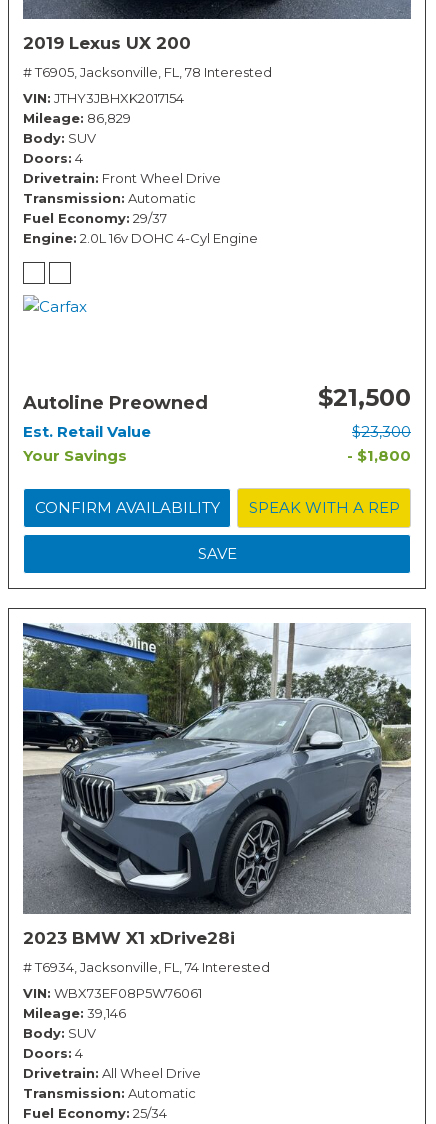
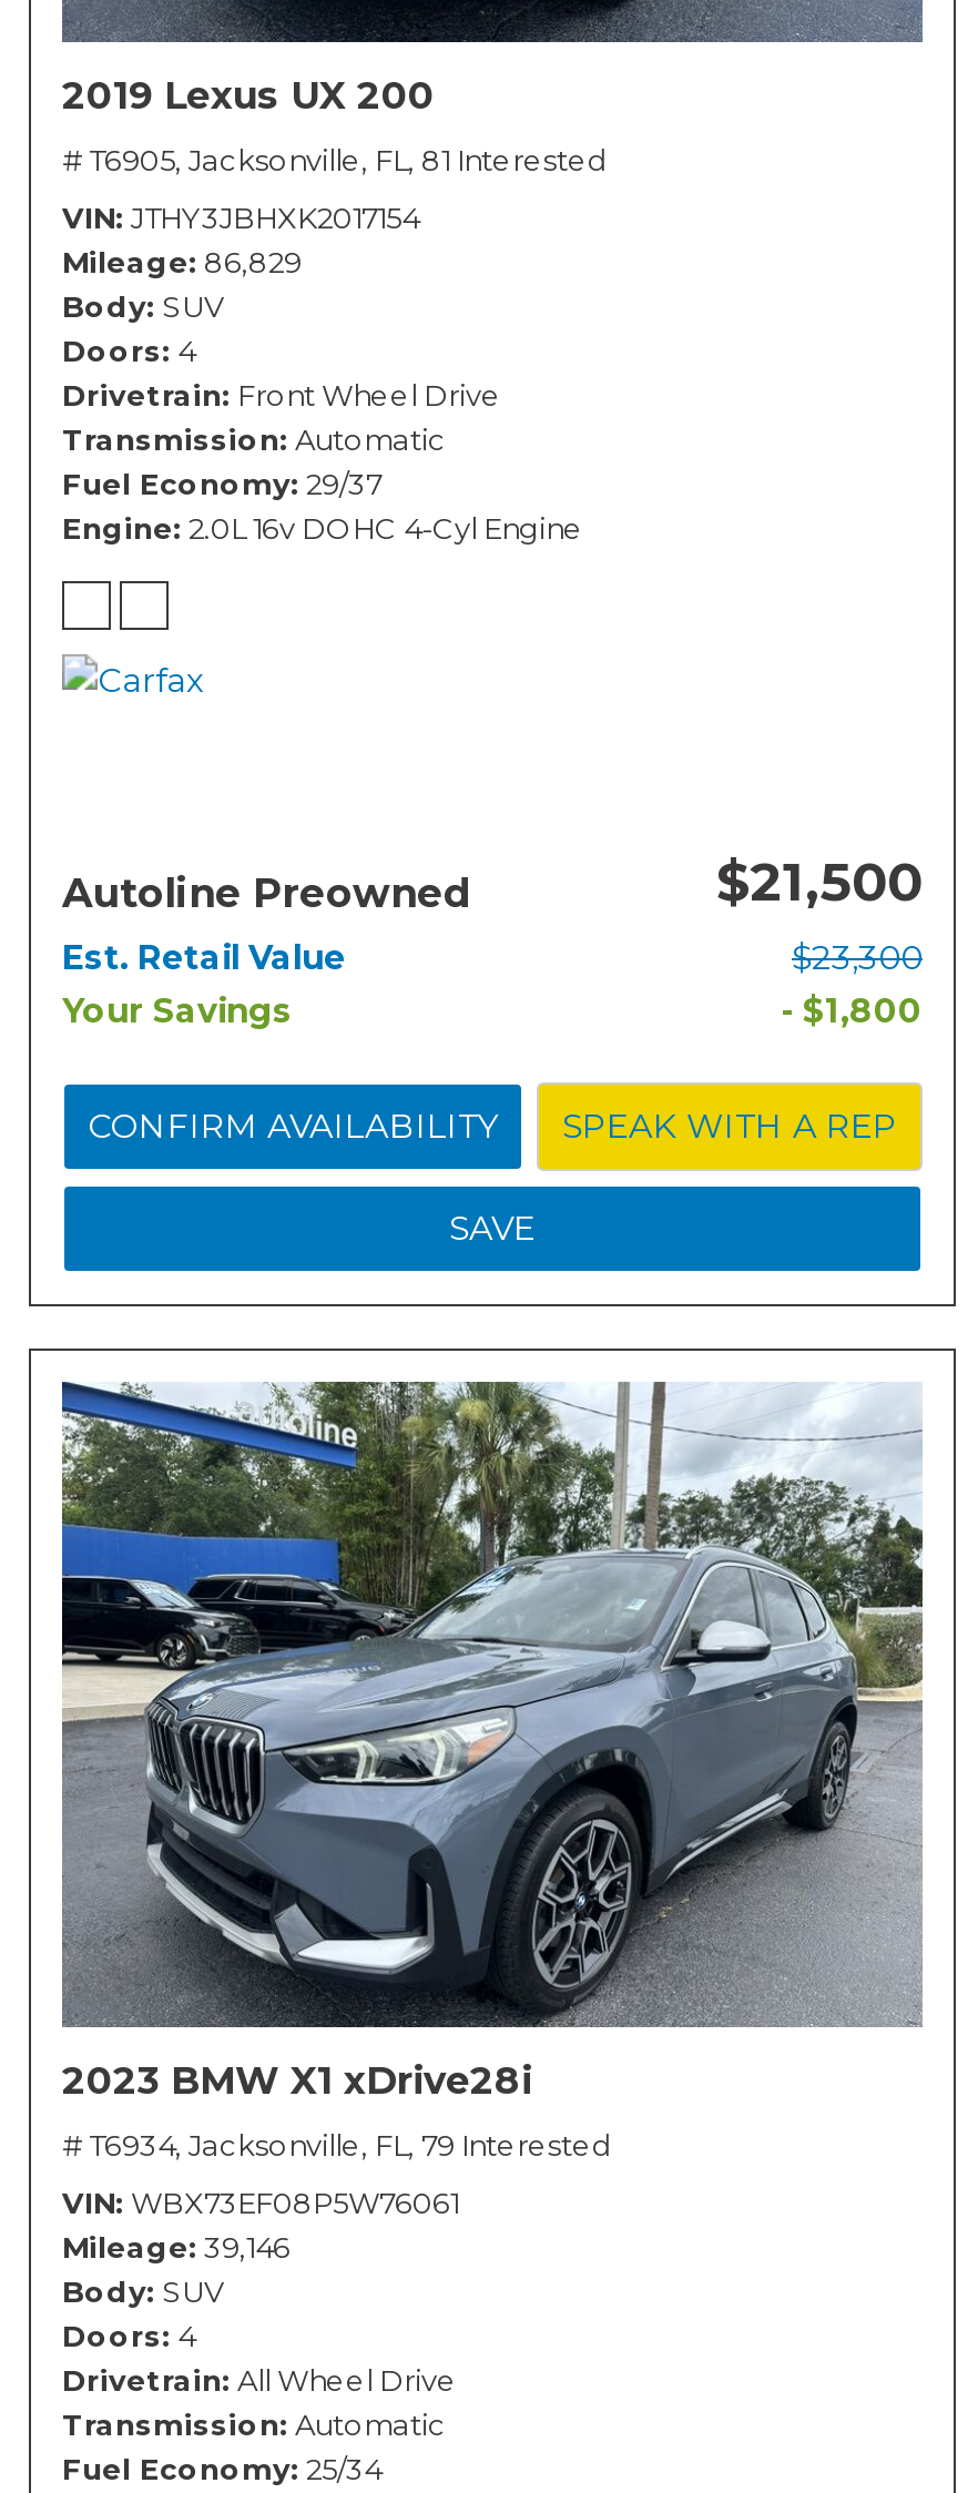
- # T6905, Jacksonville, FL, 78 Interested
+ # T6905, Jacksonville, FL, 81 Interested

- # T6934, Jacksonville, FL, 74 Interested
+ # T6934, Jacksonville, FL, 79 Interested
